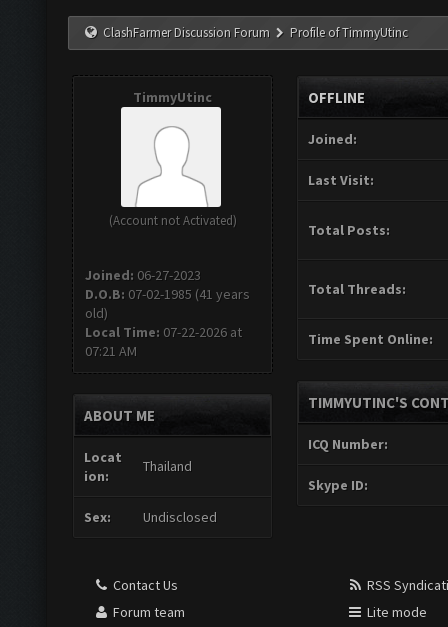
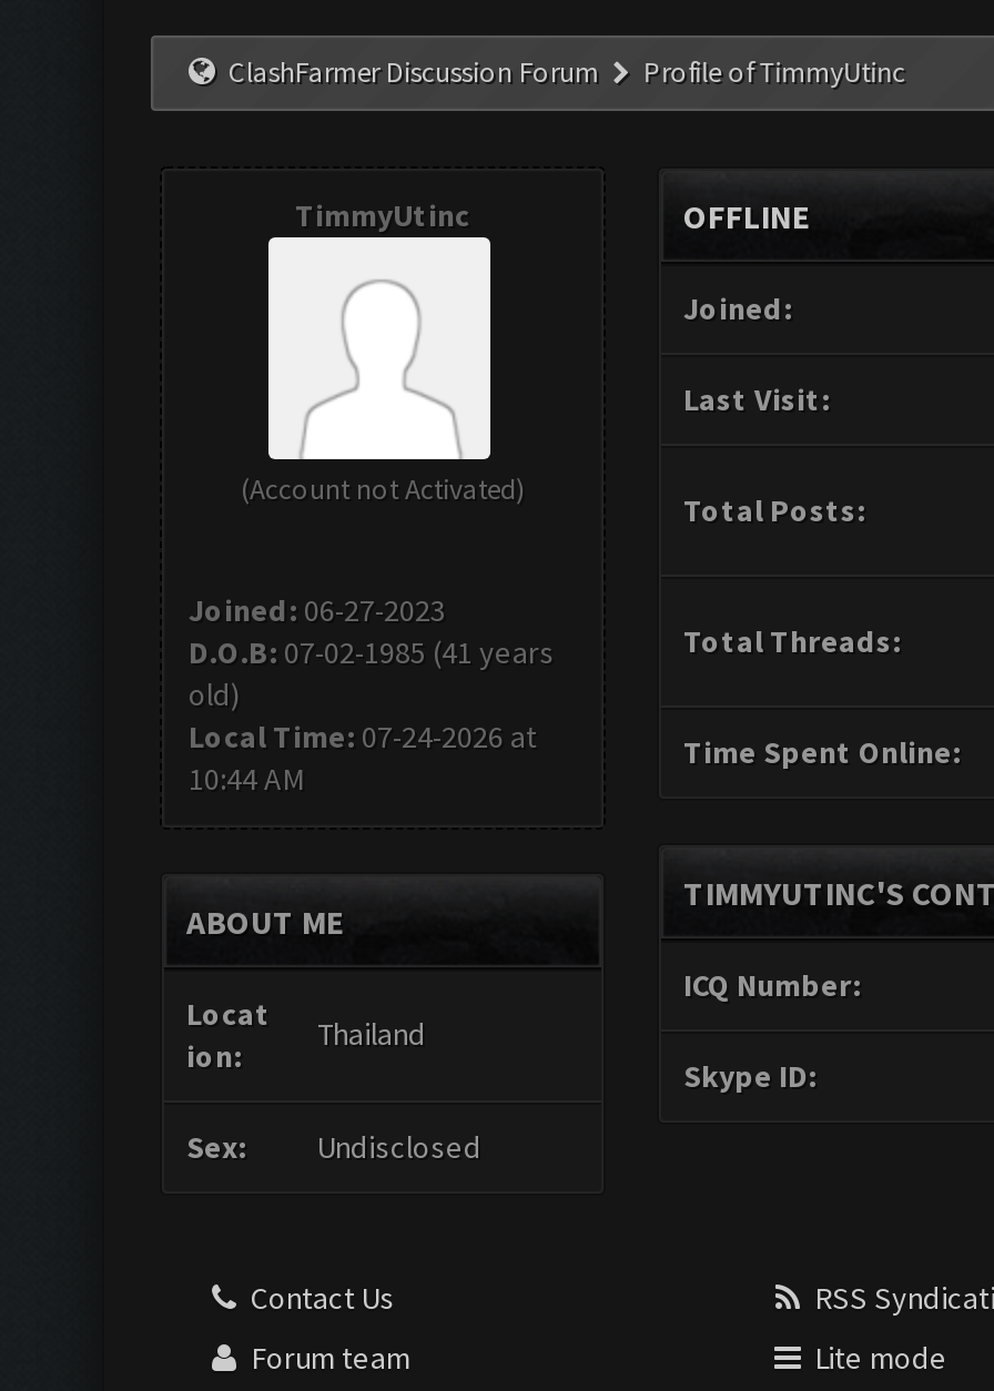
- Local Time: 07-22-2026 at
+ Local Time: 07-24-2026 at

- 07:21 AM
+ 10:44 AM
